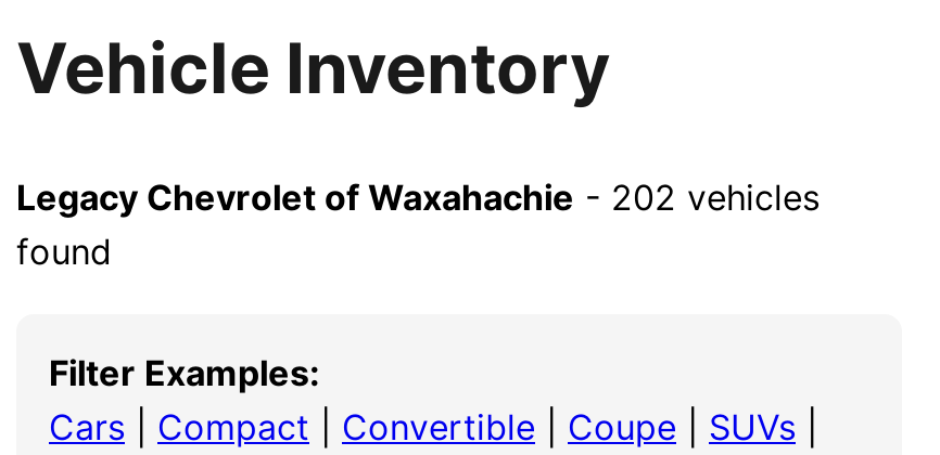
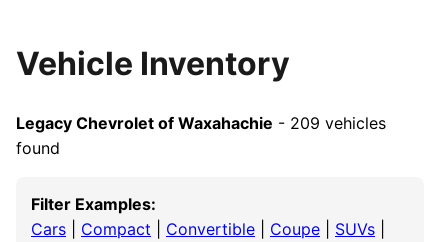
- Legacy Chevrolet of Waxahachie - 202 vehicles
+ Legacy Chevrolet of Waxahachie - 209 vehicles
